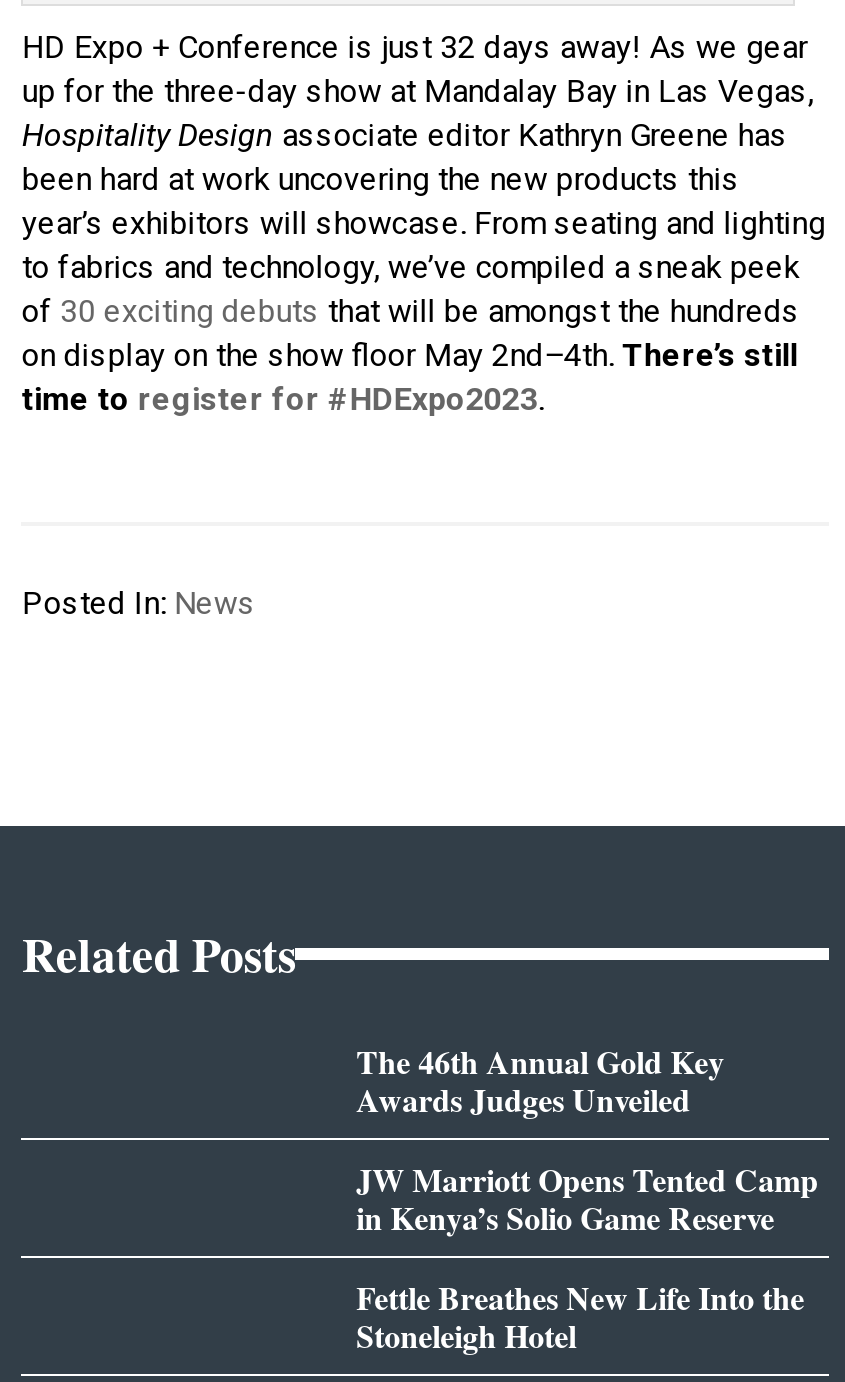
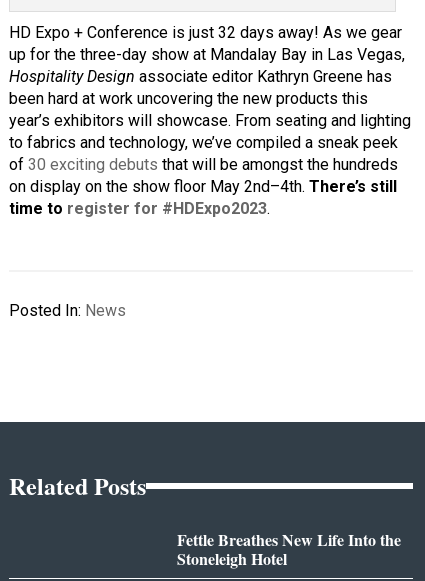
- The 46th Annual Gold Key
- Awards Judges Unveiled
- JW Marriott Opens Tented Camp
- in Kenya’s Solio Game Reserve
